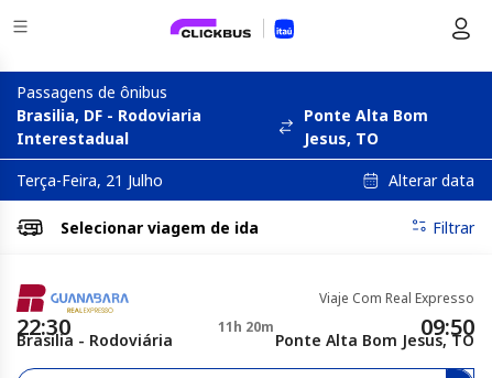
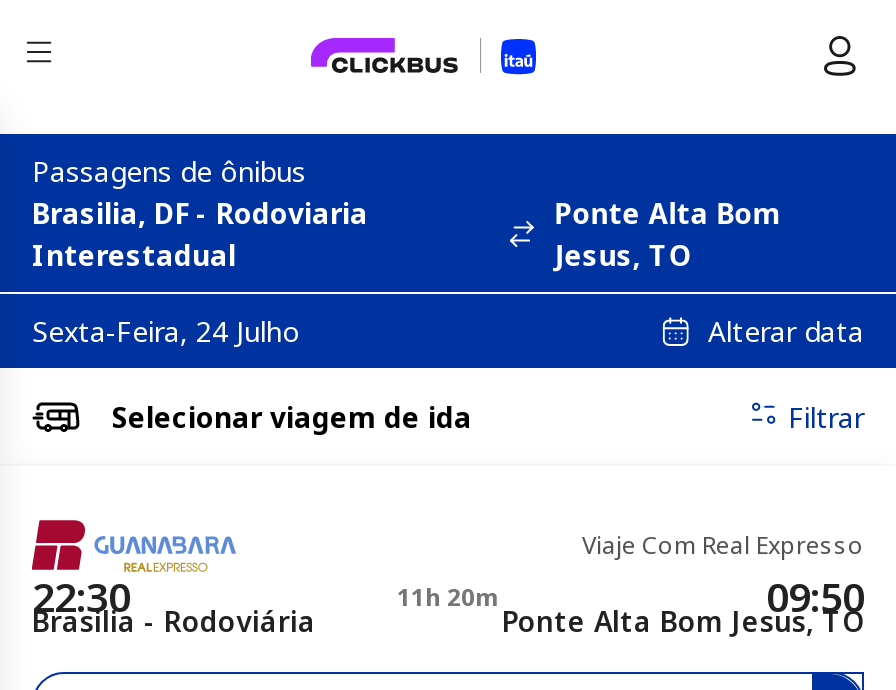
- Terça-Feira, 21 Julho
+ Sexta-Feira, 24 Julho
